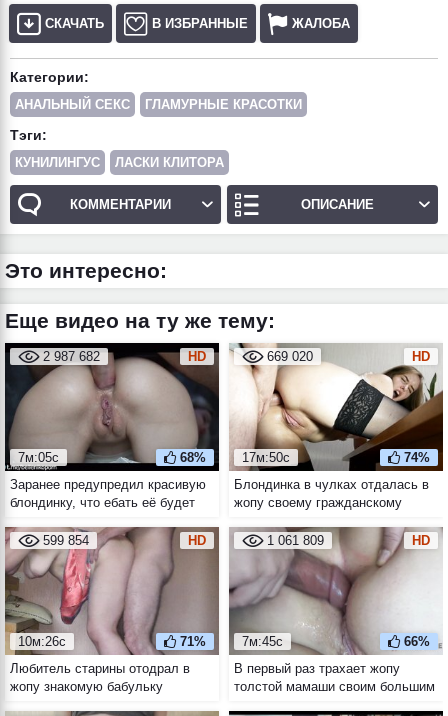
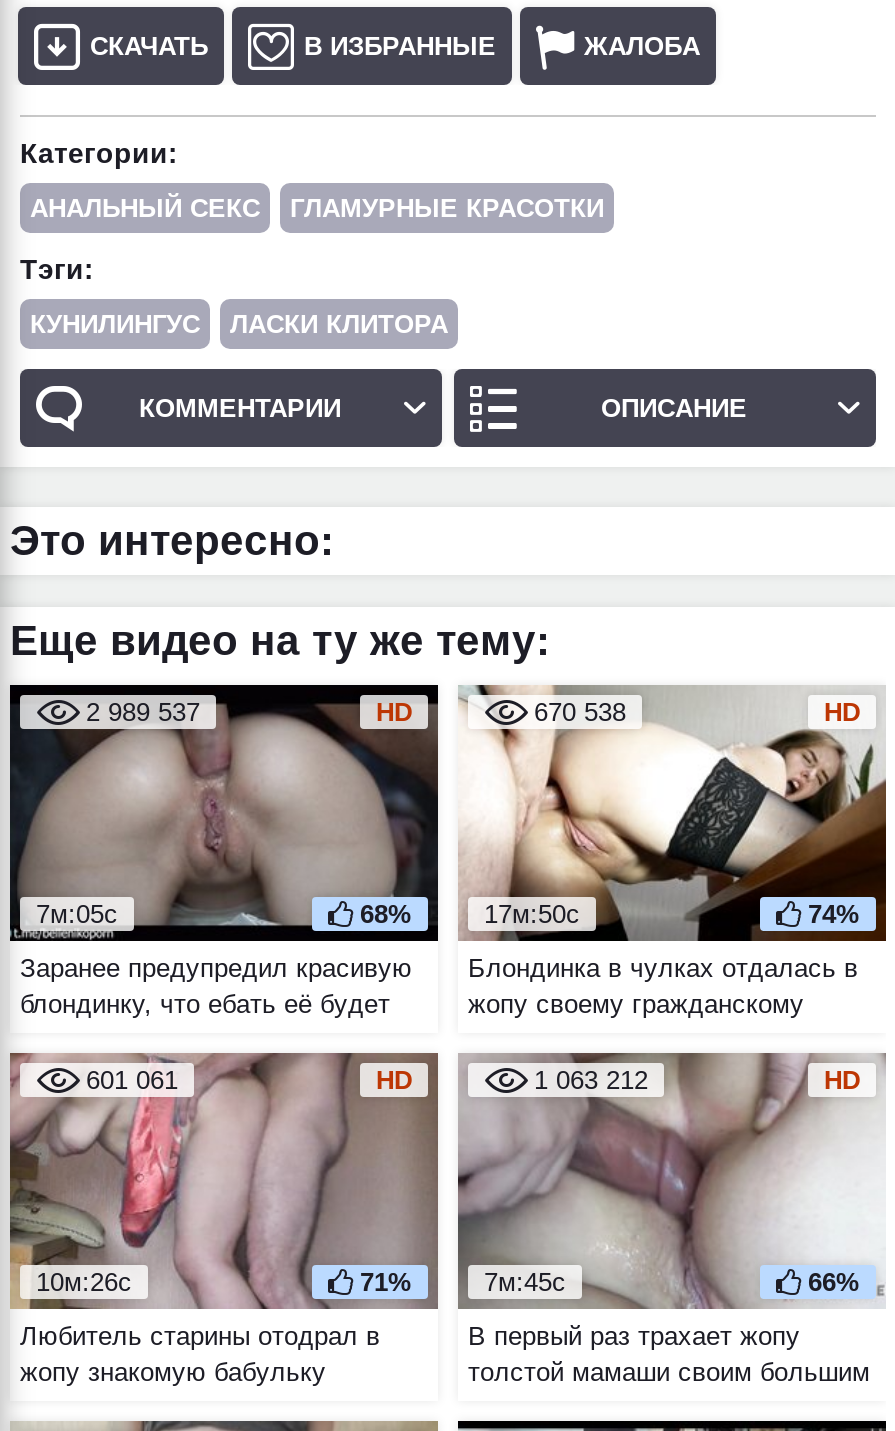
- 2 987 682
+ 2 989 537

- 669 020
+ 670 538

- 599 854
+ 601 061

- 1 061 809
+ 1 063 212
